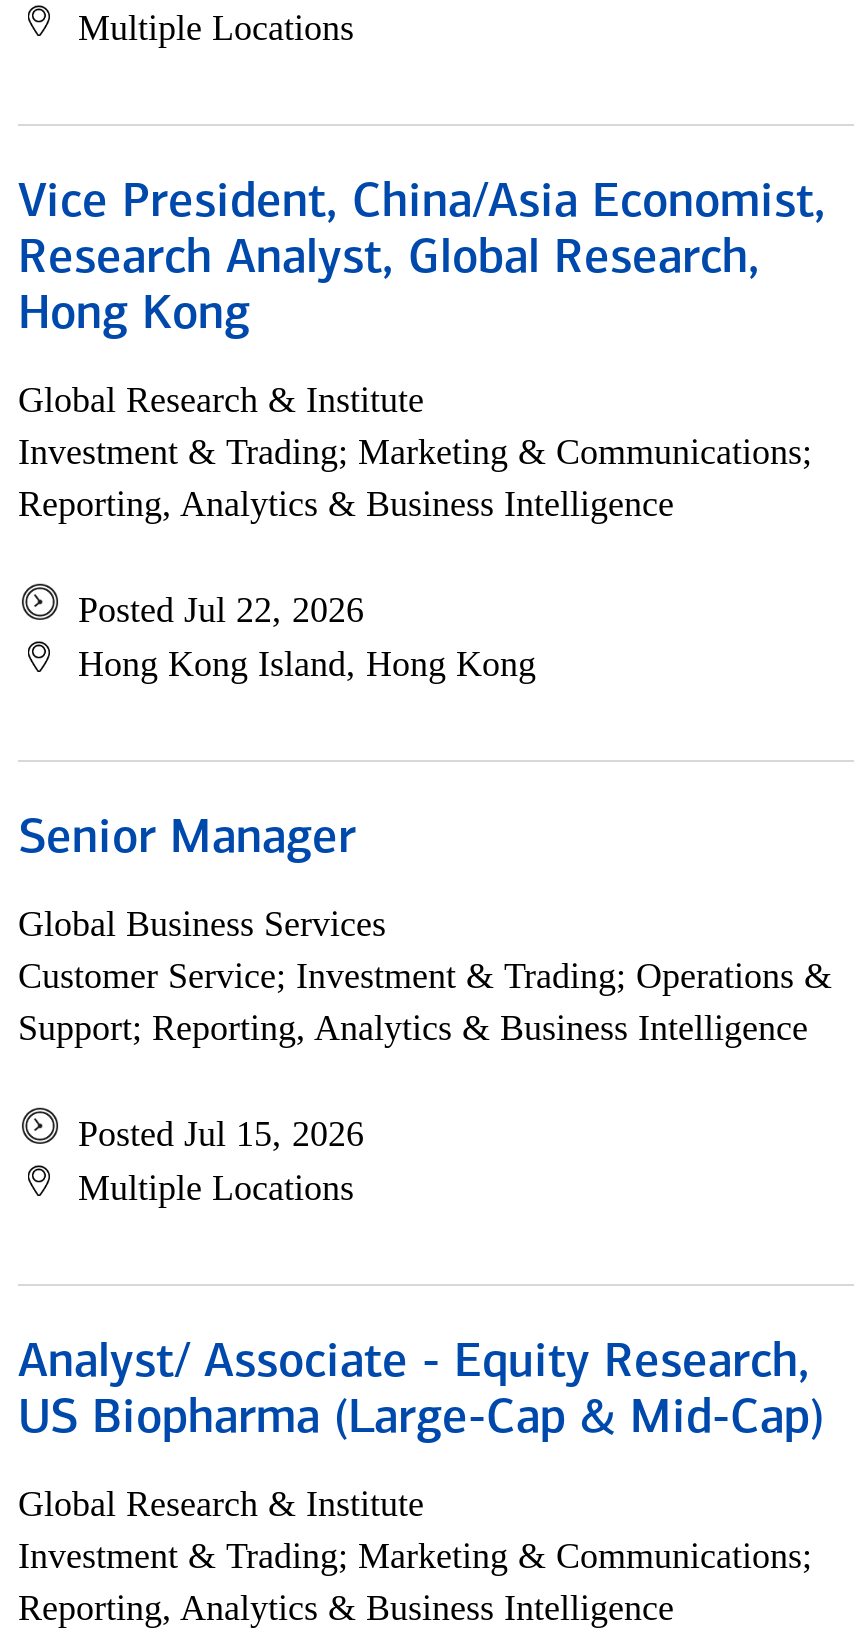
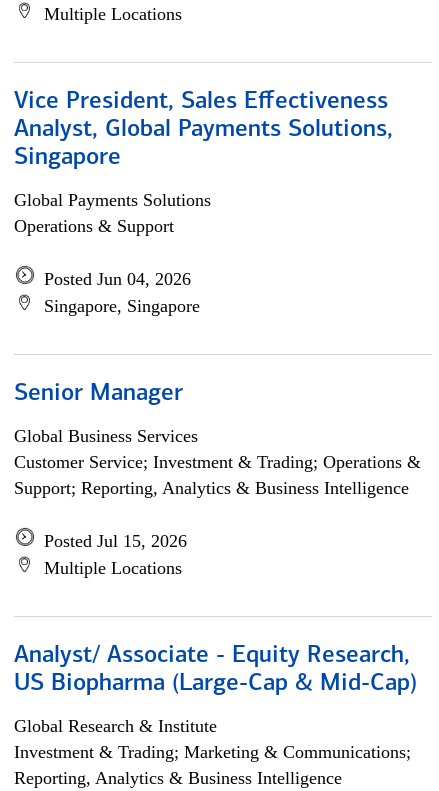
- Vice President, China/Asia Economist,
- Research Analyst, Global Research,
- Hong Kong
+ Vice President, Sales Effectiveness
+ Analyst, Global Payments Solutions,
+ Singapore

- Global Research & Institute
- Investment & Trading; Marketing & Communications;
- Reporting, Analytics & Business Intelligence
+ Global Payments Solutions
+ Operations & Support

- Posted Jul 22, 2026
- Hong Kong Island, Hong Kong
+ Posted Jun 04, 2026
+ Singapore, Singapore
